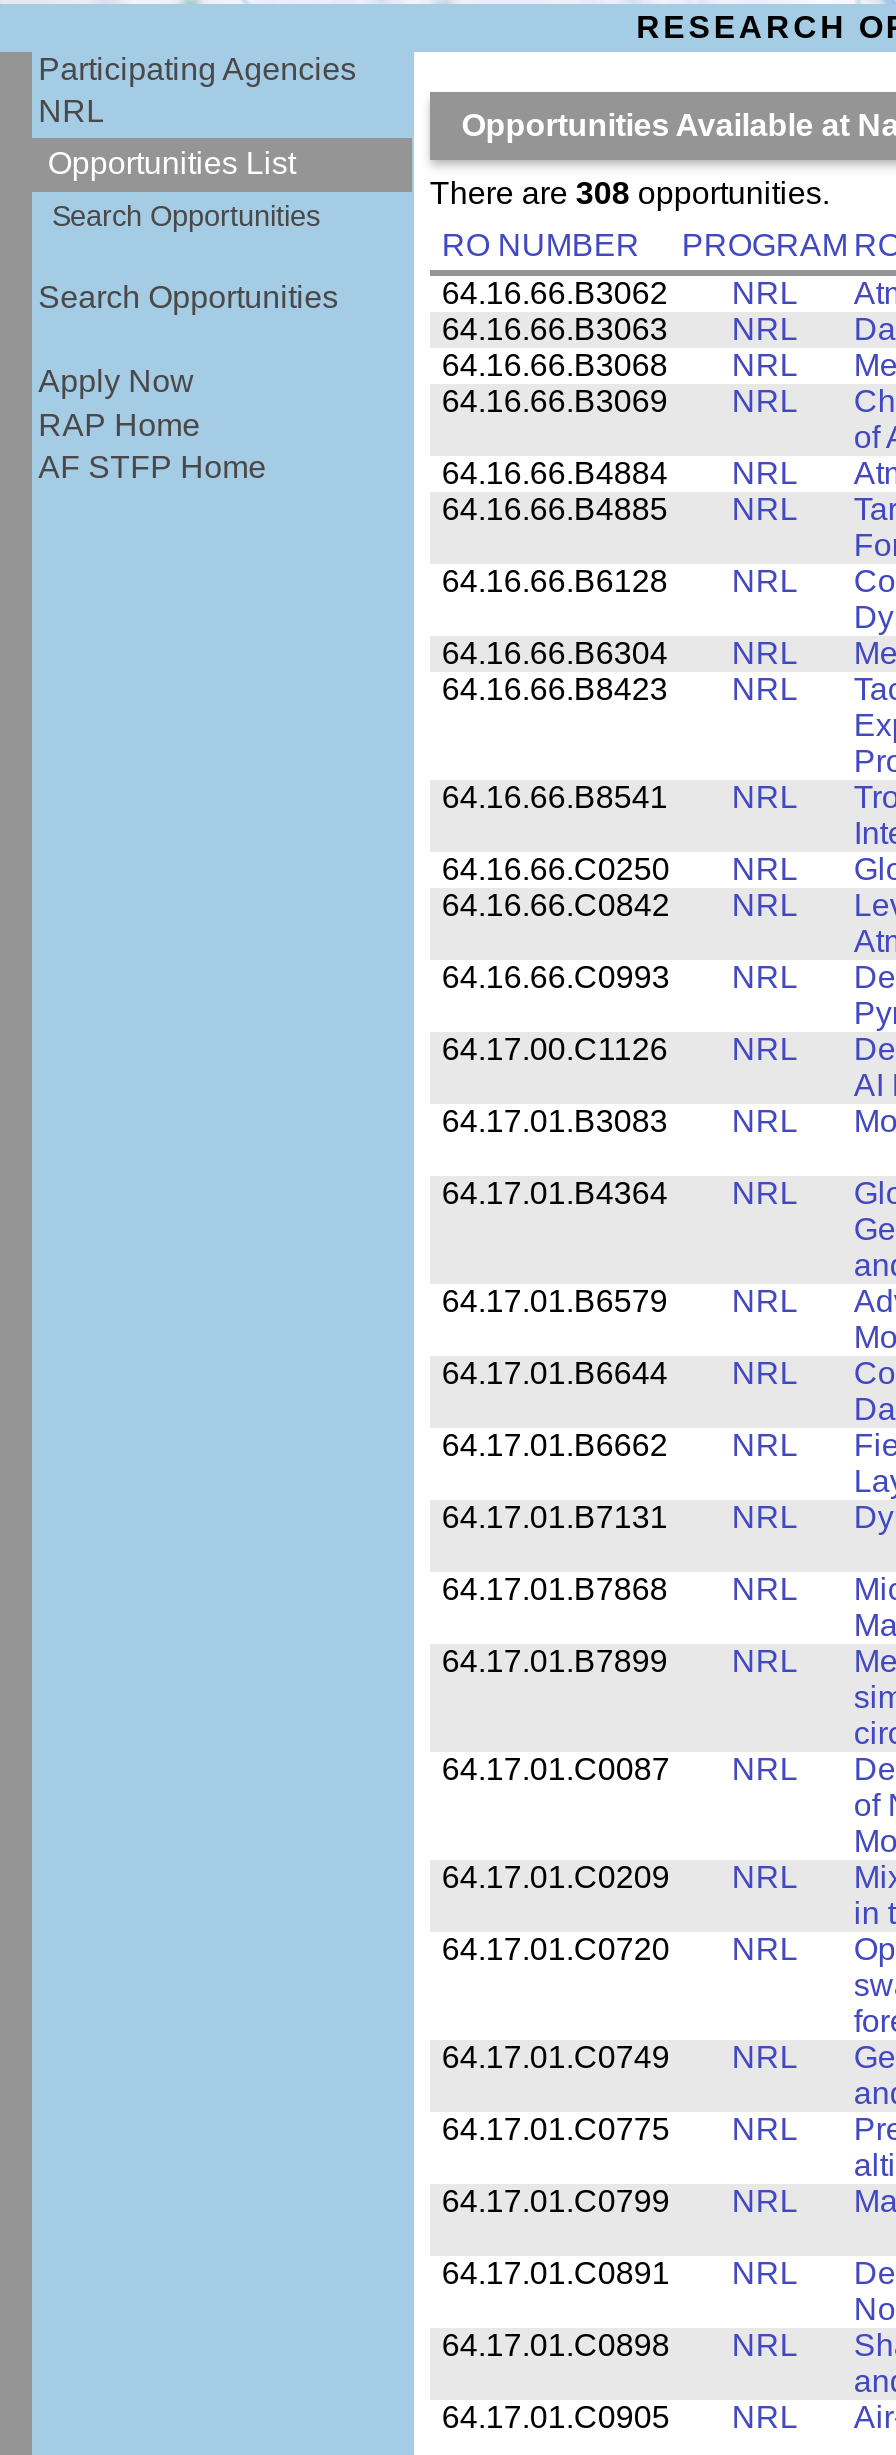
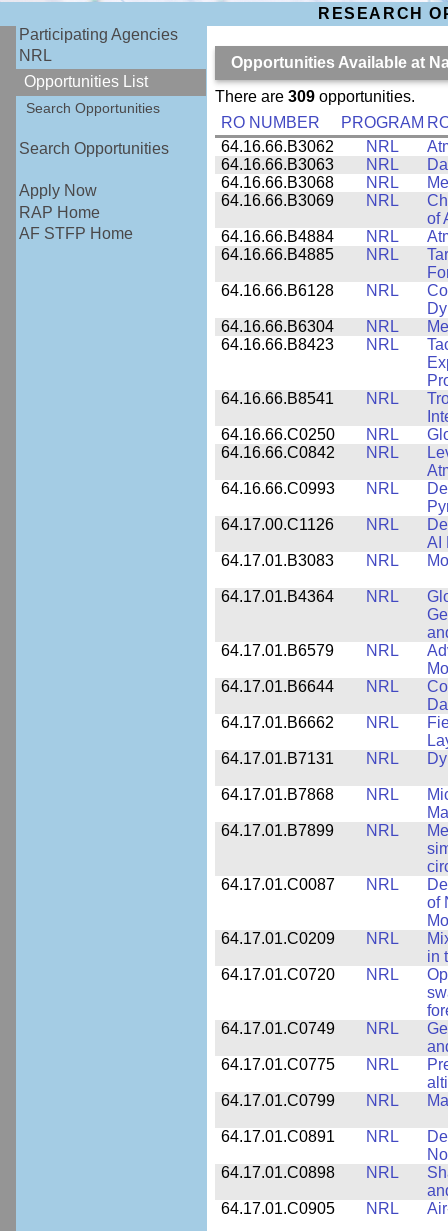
- There are 308 opportunities.
+ There are 309 opportunities.
